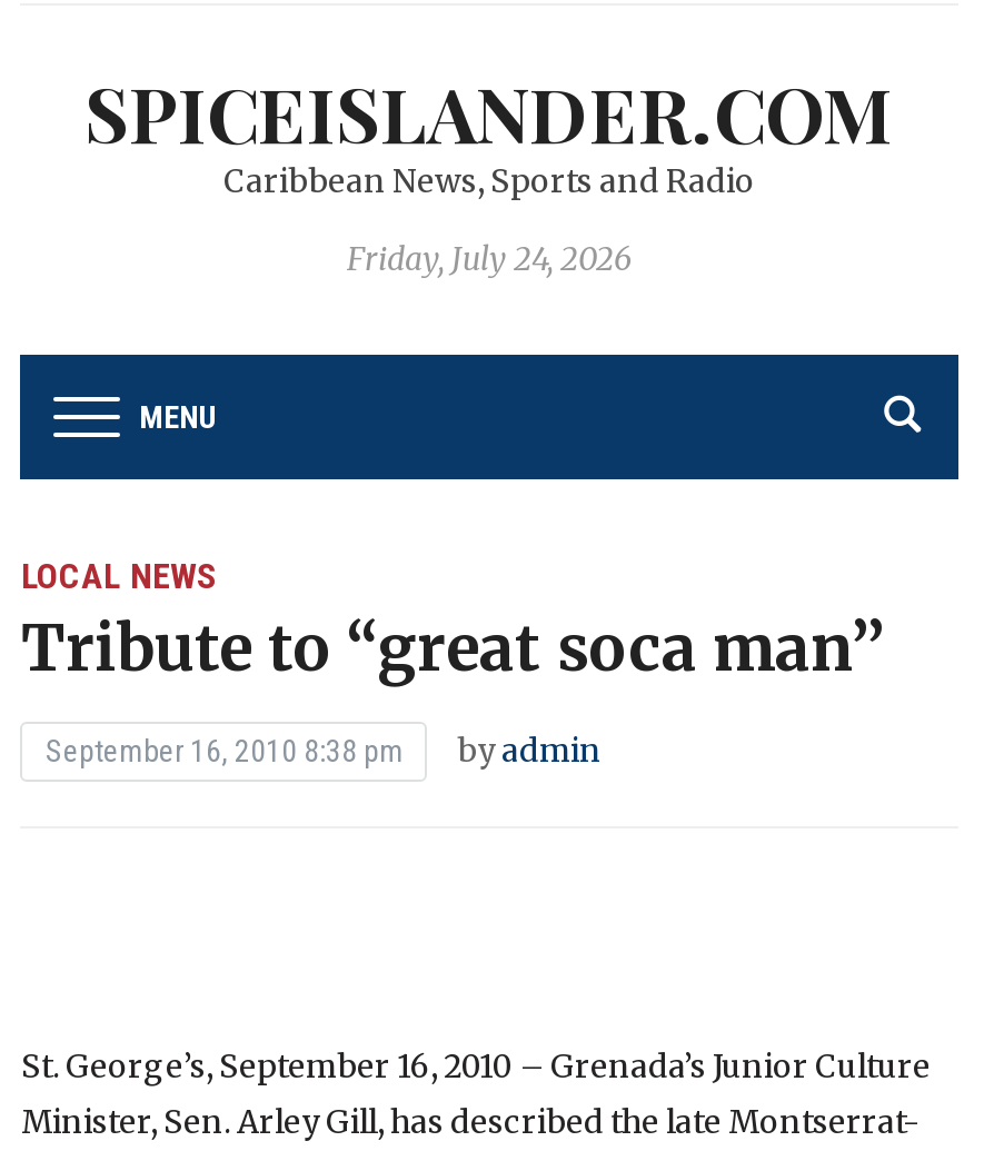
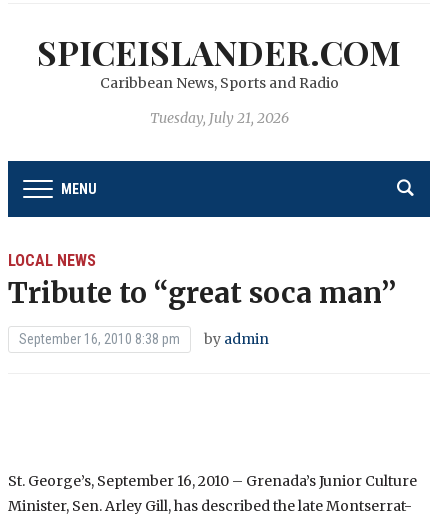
- Friday, July 24, 2026
+ Tuesday, July 21, 2026
